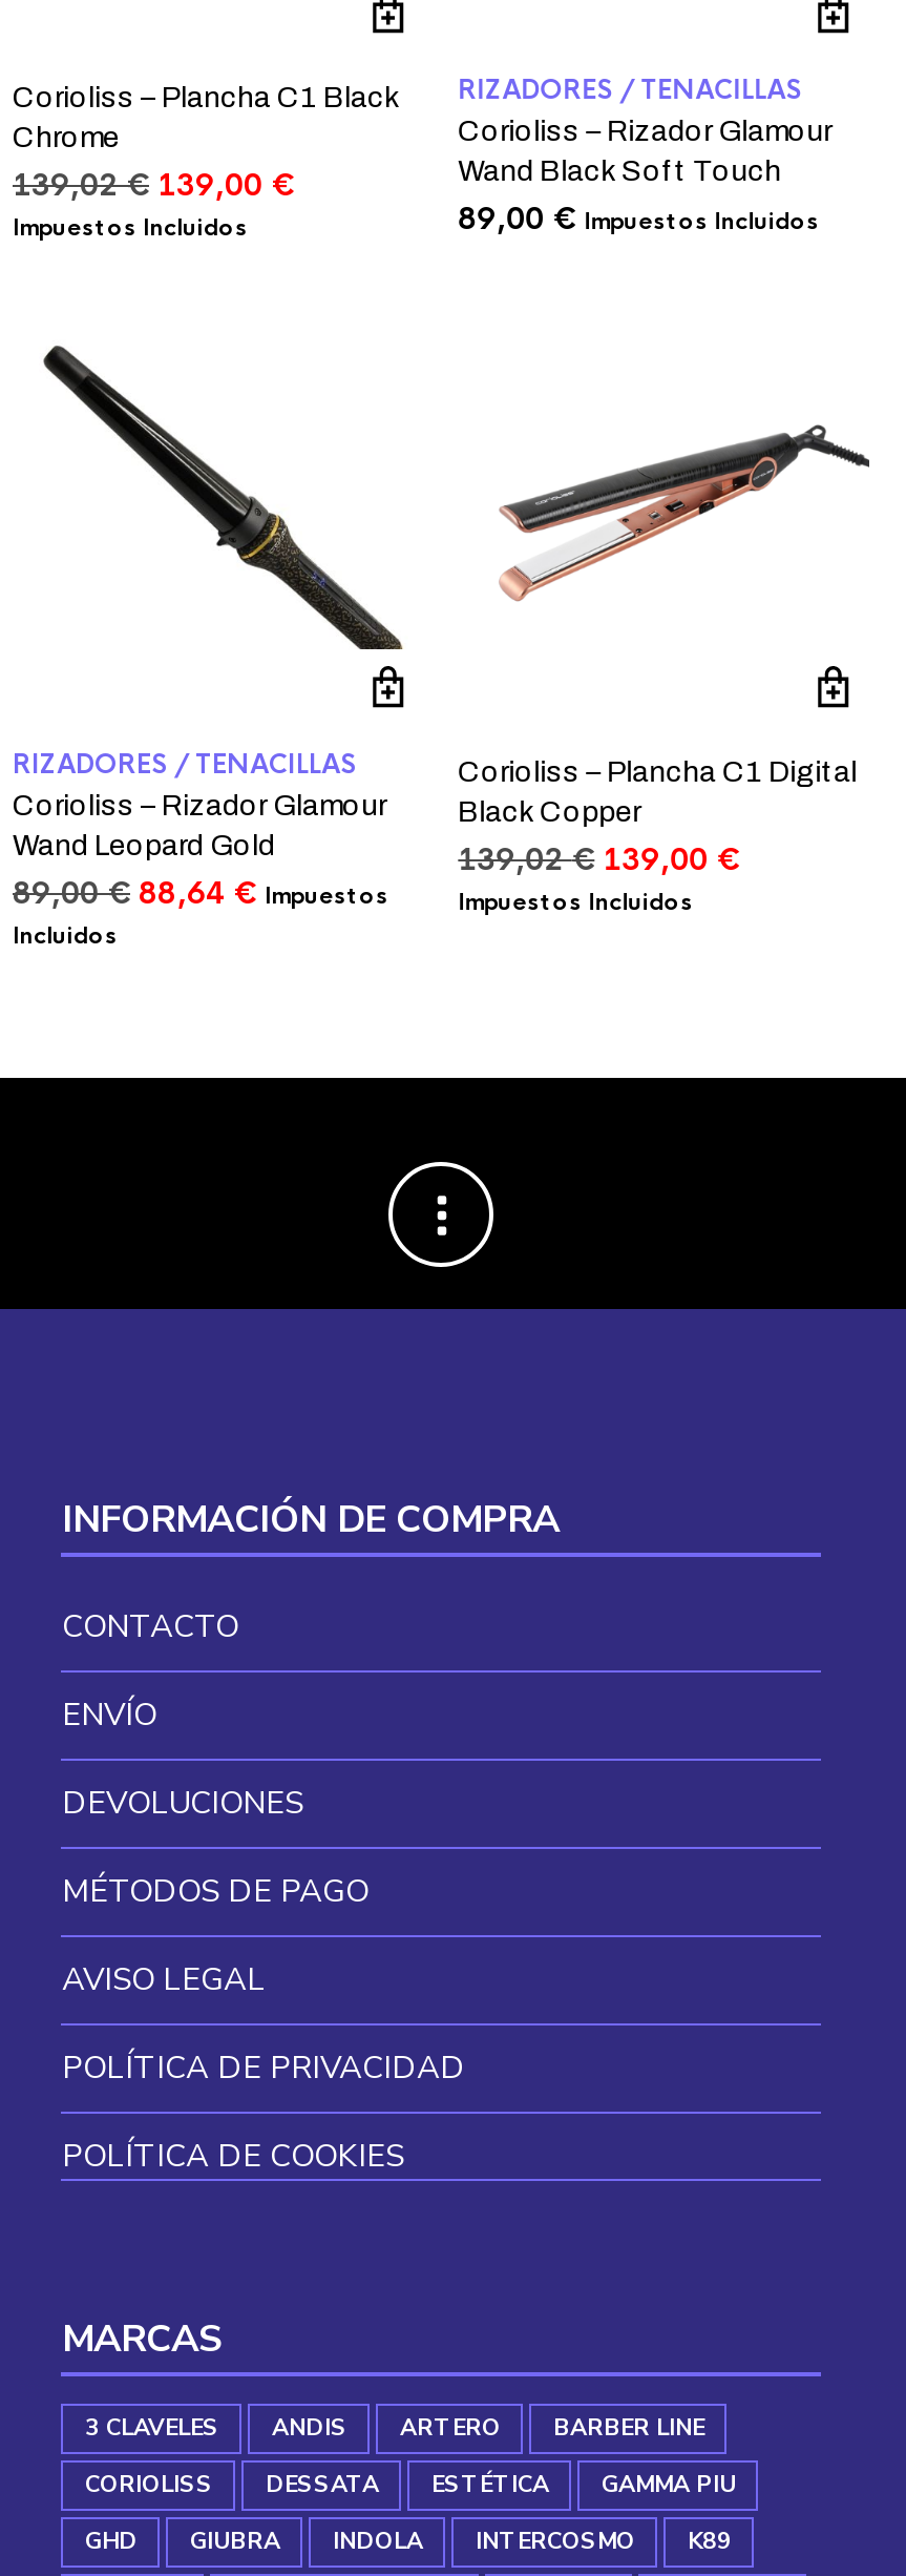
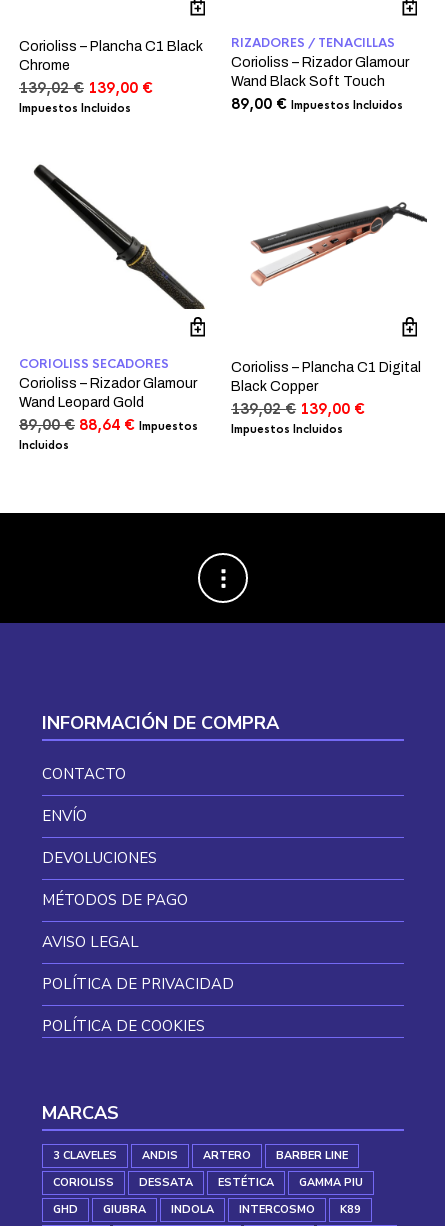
- RIZADORES / TENACILLAS
+ CORIOLISS SECADORES
